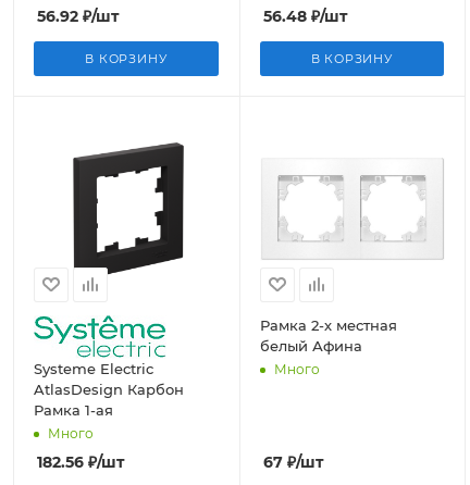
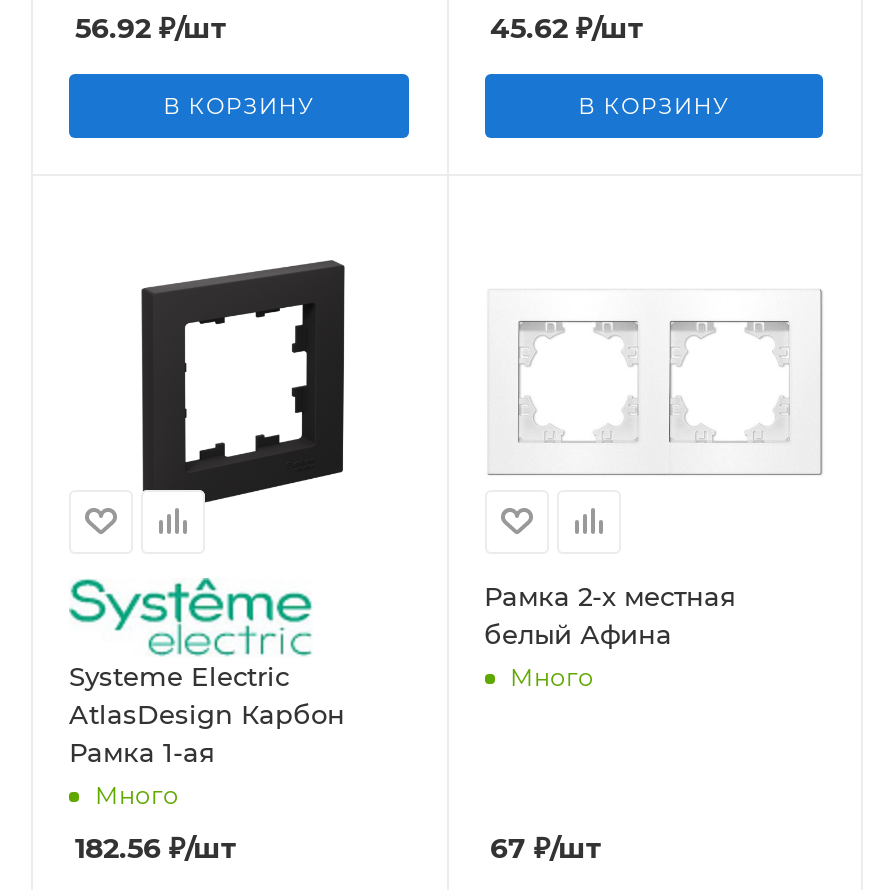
- 56.48 ₽/шт
+ 45.62 ₽/шт
